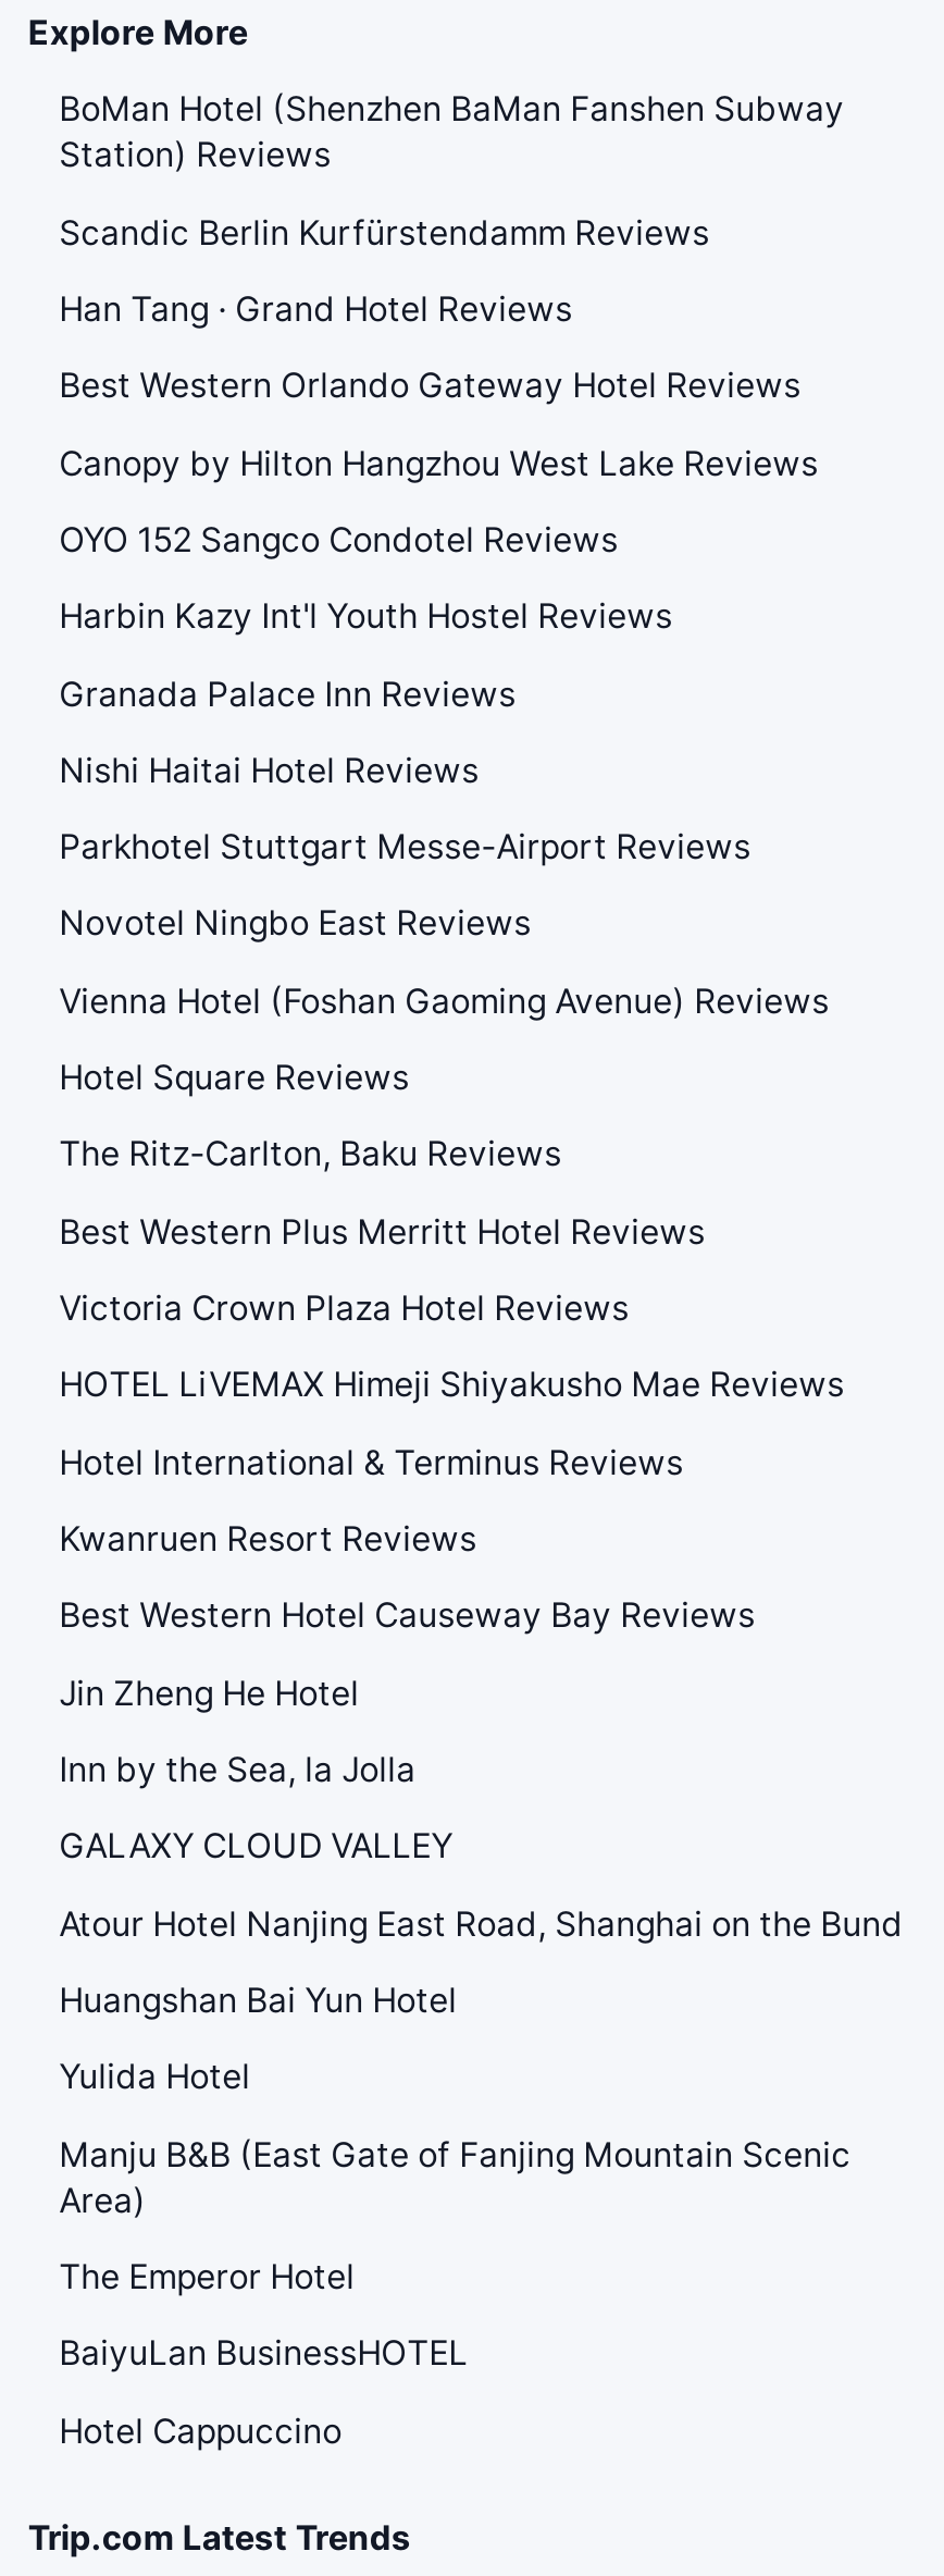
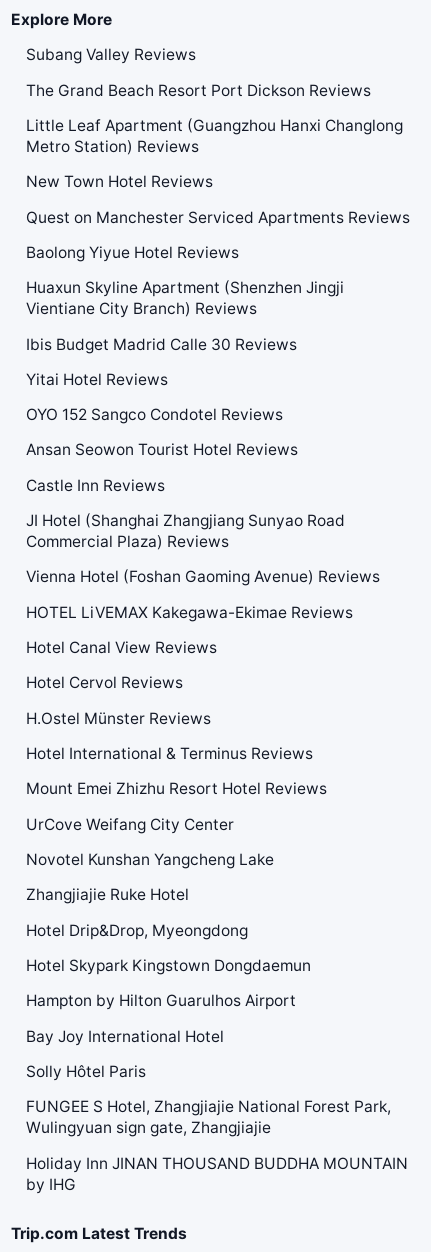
- BoMan Hotel (Shenzhen BaMan Fanshen Subway
- Station) Reviews
- Scandic Berlin Kurfürstendamm Reviews
- Han Tang · Grand Hotel Reviews
- Best Western Orlando Gateway Hotel Reviews
- Canopy by Hilton Hangzhou West Lake Reviews
+ Subang Valley Reviews
+ The Grand Beach Resort Port Dickson Reviews
+ Little Leaf Apartment (Guangzhou Hanxi Changlong
+ Metro Station) Reviews
+ New Town Hotel Reviews
+ Quest on Manchester Serviced Apartments Reviews
+ Baolong Yiyue Hotel Reviews
+ Huaxun Skyline Apartment (Shenzhen Jingji
+ Vientiane City Branch) Reviews
+ Ibis Budget Madrid Calle 30 Reviews
+ Yitai Hotel Reviews

moved down: OYO 152 Sangco Condotel Reviews

- Harbin Kazy Int'l Youth Hostel Reviews
- Granada Palace Inn Reviews
- Nishi Haitai Hotel Reviews
- Parkhotel Stuttgart Messe-Airport Reviews
- Novotel Ningbo East Reviews
+ Ansan Seowon Tourist Hotel Reviews
+ Castle Inn Reviews
+ JI Hotel (Shanghai Zhangjiang Sunyao Road
+ Commercial Plaza) Reviews

moved down: Vienna Hotel (Foshan Gaoming Avenue) Reviews

- Hotel Square Reviews
- The Ritz-Carlton, Baku Reviews
- Best Western Plus Merritt Hotel Reviews
- Victoria Crown Plaza Hotel Reviews
- HOTEL LiVEMAX Himeji Shiyakusho Mae Reviews
+ HOTEL LiVEMAX Kakegawa-Ekimae Reviews
+ Hotel Canal View Reviews
+ Hotel Cervol Reviews
+ H.Ostel Münster Reviews

- Kwanruen Resort Reviews
- Best Western Hotel Causeway Bay Reviews
- Jin Zheng He Hotel
- Inn by the Sea, la Jolla
- GALAXY CLOUD VALLEY
- Atour Hotel Nanjing East Road, Shanghai on the Bund
- Huangshan Bai Yun Hotel
- Yulida Hotel
- Manju B&B (East Gate of Fanjing Mountain Scenic
- Area)
- The Emperor Hotel
- BaiyuLan BusinessHOTEL
- Hotel Cappuccino
+ Mount Emei Zhizhu Resort Hotel Reviews
+ UrCove Weifang City Center
+ Novotel Kunshan Yangcheng Lake
+ Zhangjiajie Ruke Hotel
+ Hotel Drip&Drop, Myeongdong
+ Hotel Skypark Kingstown Dongdaemun
+ Hampton by Hilton Guarulhos Airport
+ Bay Joy International Hotel
+ Solly Hôtel Paris
+ FUNGEE S Hotel, Zhangjiajie National Forest Park,
+ Wulingyuan sign gate, Zhangjiajie
+ Holiday Inn JINAN THOUSAND BUDDHA MOUNTAIN
+ by IHG
